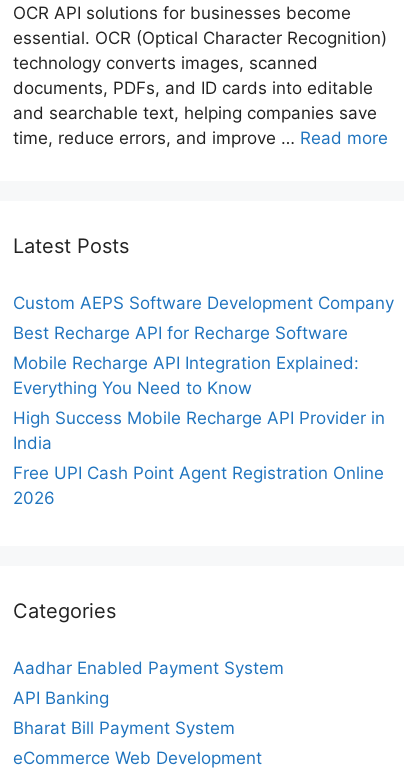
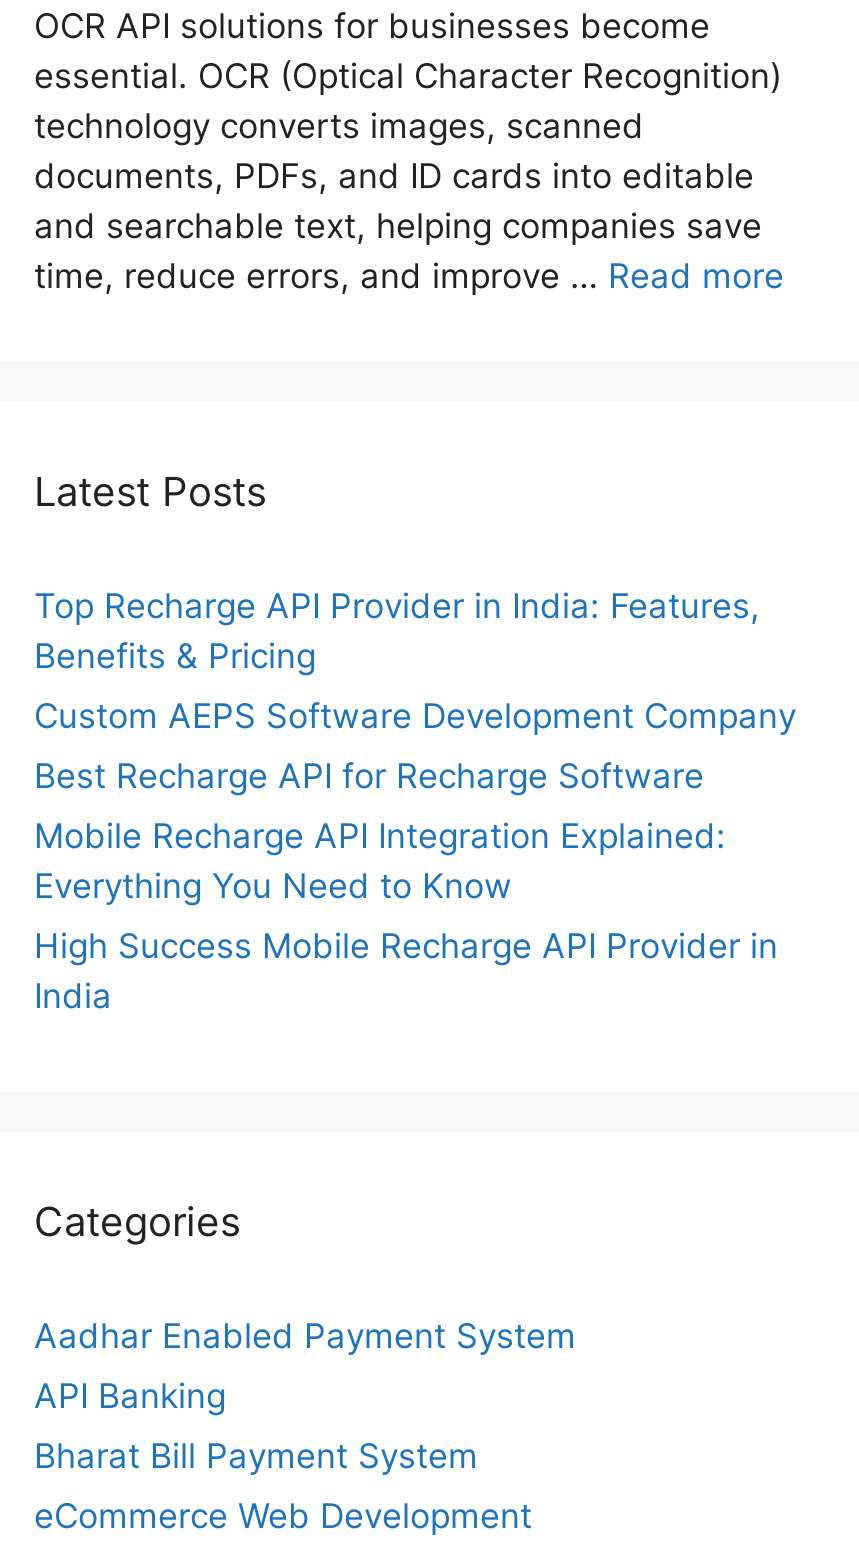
+ Top Recharge API Provider in India: Features,
+ Benefits & Pricing

moved down: Custom AEPS Software Development Company | Best Recharge API for Recharge Software | Mobile Recharge API Integration Explained: | Everything You Need to Know | High Success Mobile Recharge API Provider in | India

- Free UPI Cash Point Agent Registration Online
- 2026
